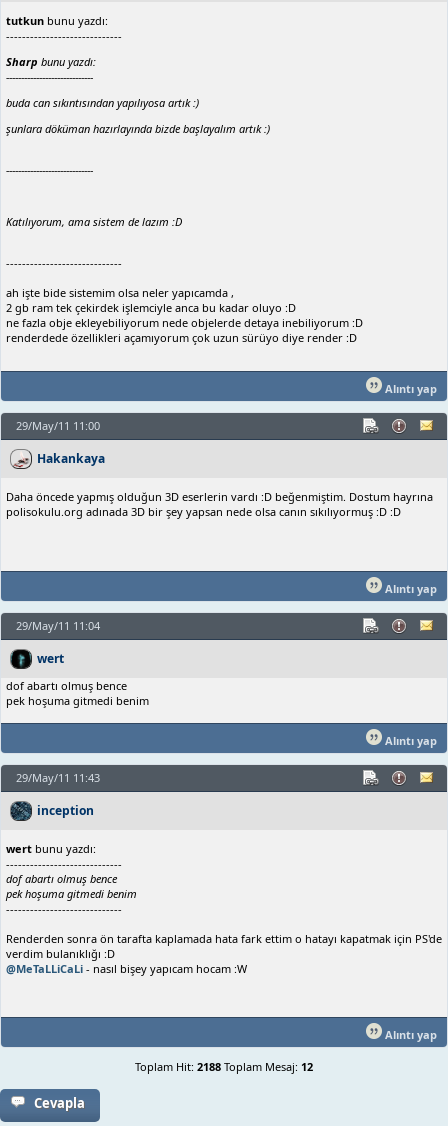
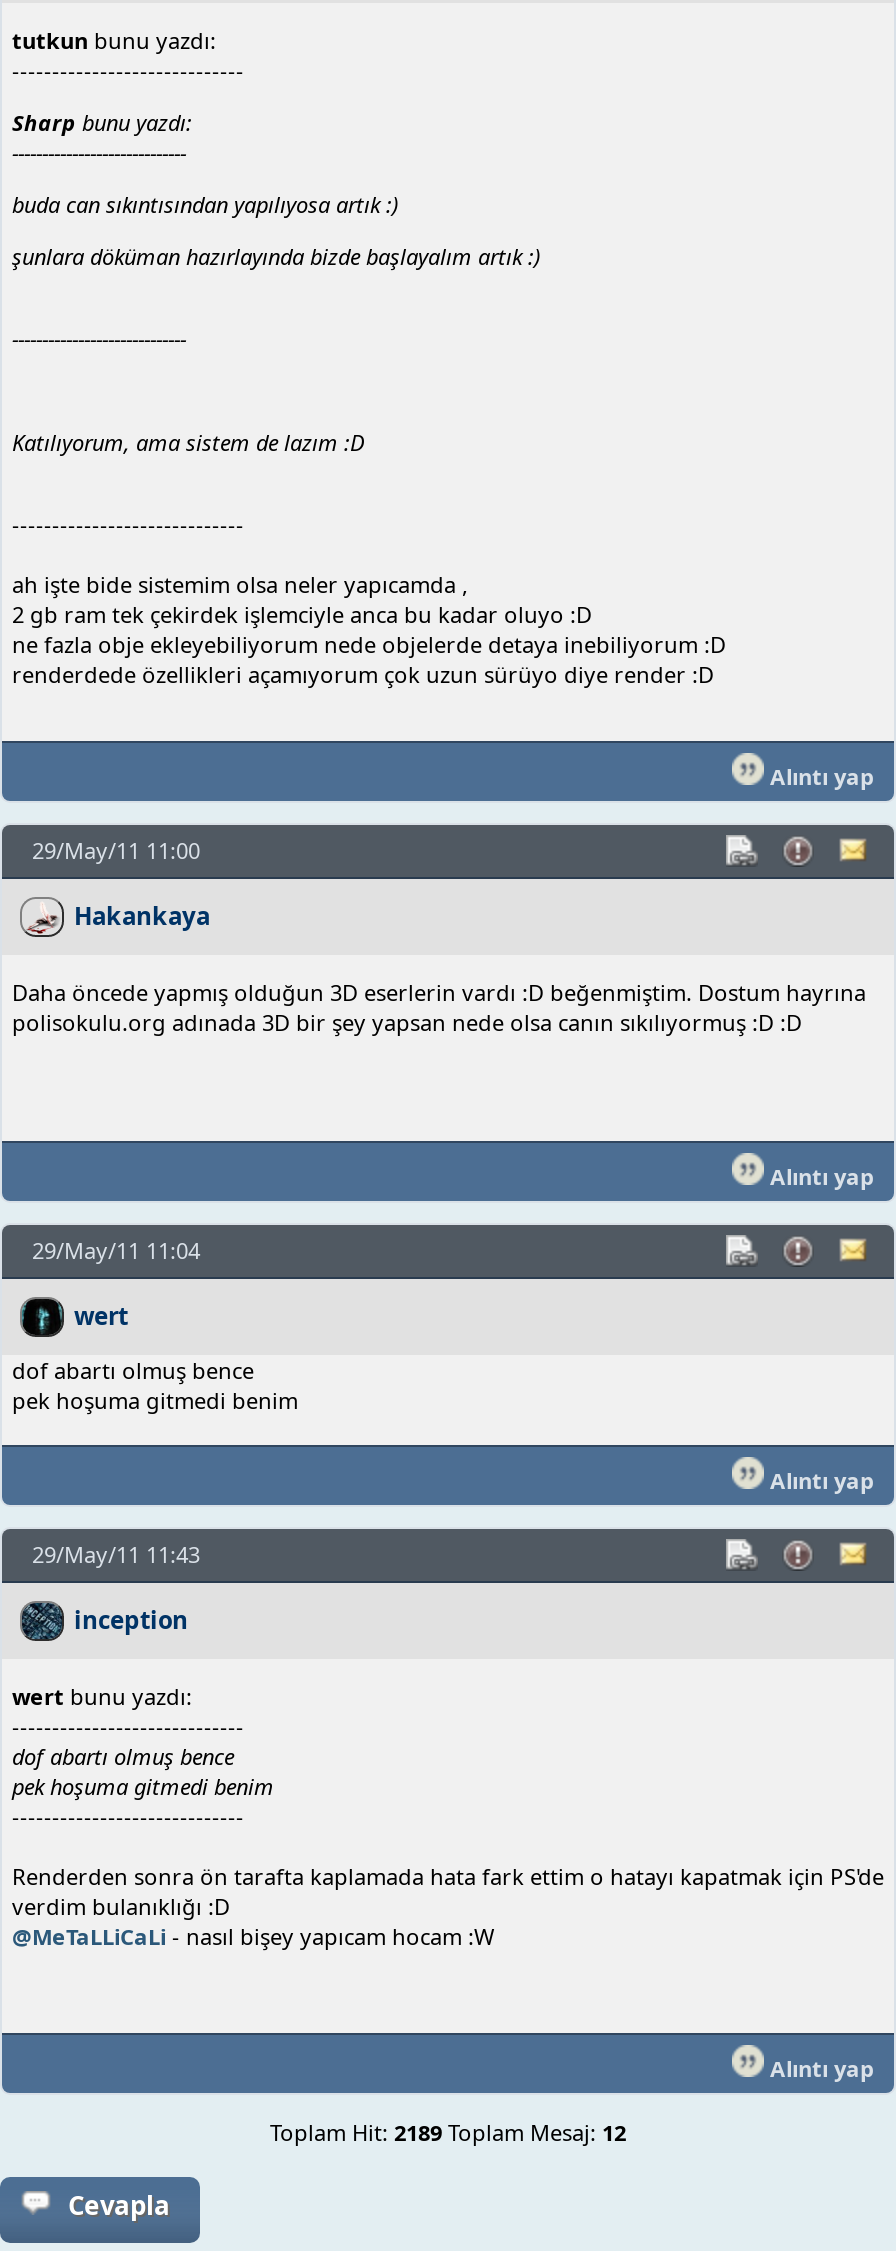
- Toplam Hit: 2188 Toplam Mesaj: 12
+ Toplam Hit: 2189 Toplam Mesaj: 12
